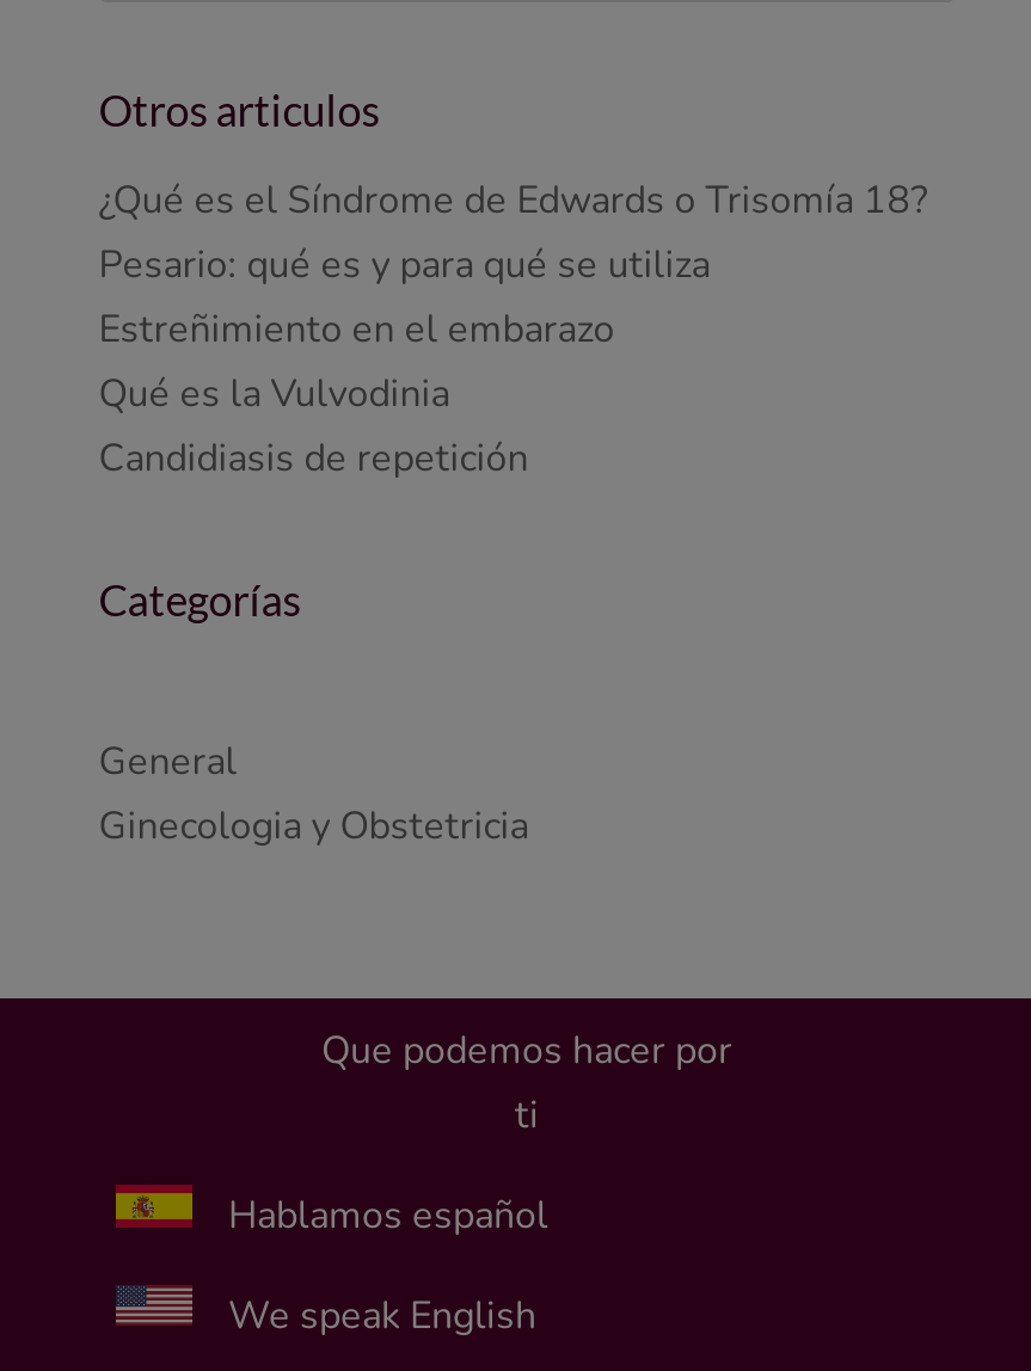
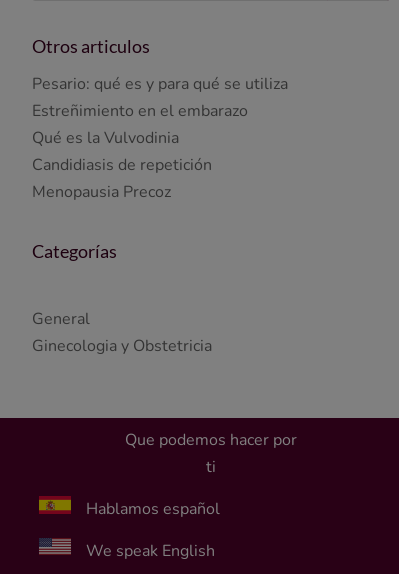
- ¿Qué es el Síndrome de Edwards o Trisomía 18?

moved up: Pesario: qué es y para qué se utiliza | Estreñimiento en el embarazo | Qué es la Vulvodinia | Candidiasis de repetición

+ Menopausia Precoz
